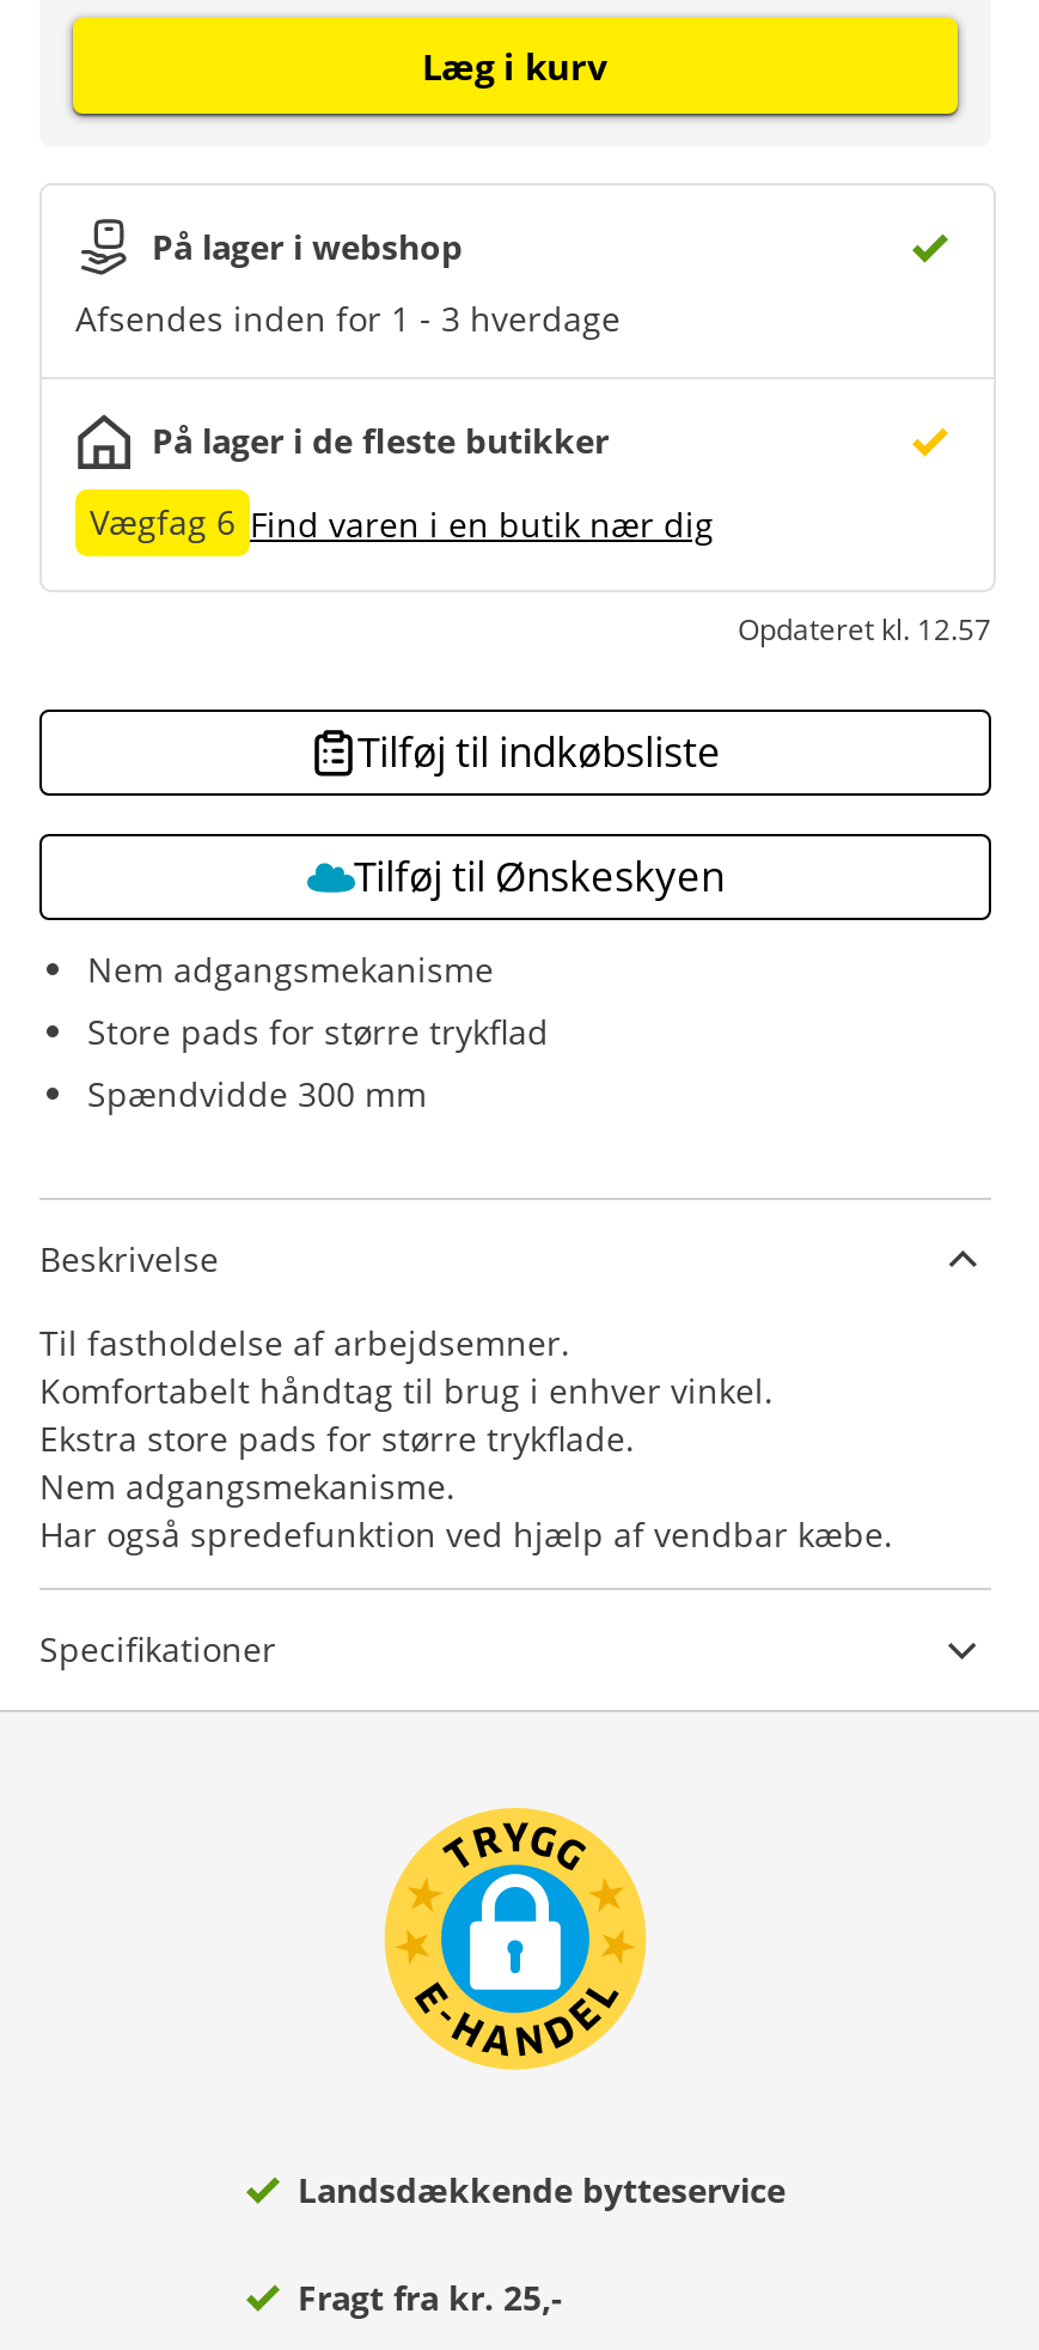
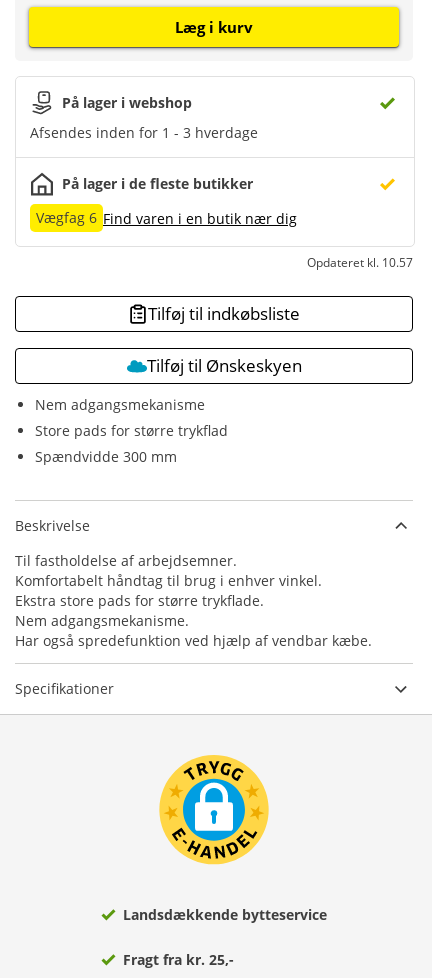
- Opdateret kl. 12.57
+ Opdateret kl. 10.57
